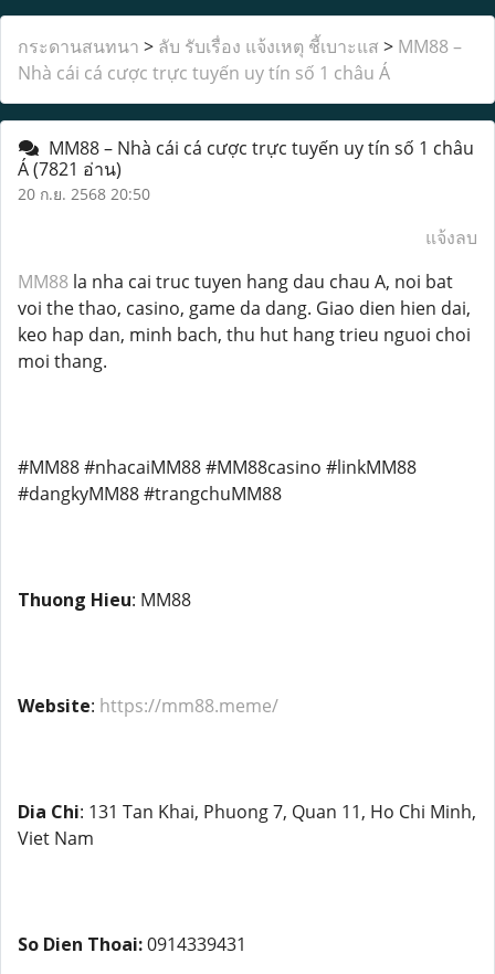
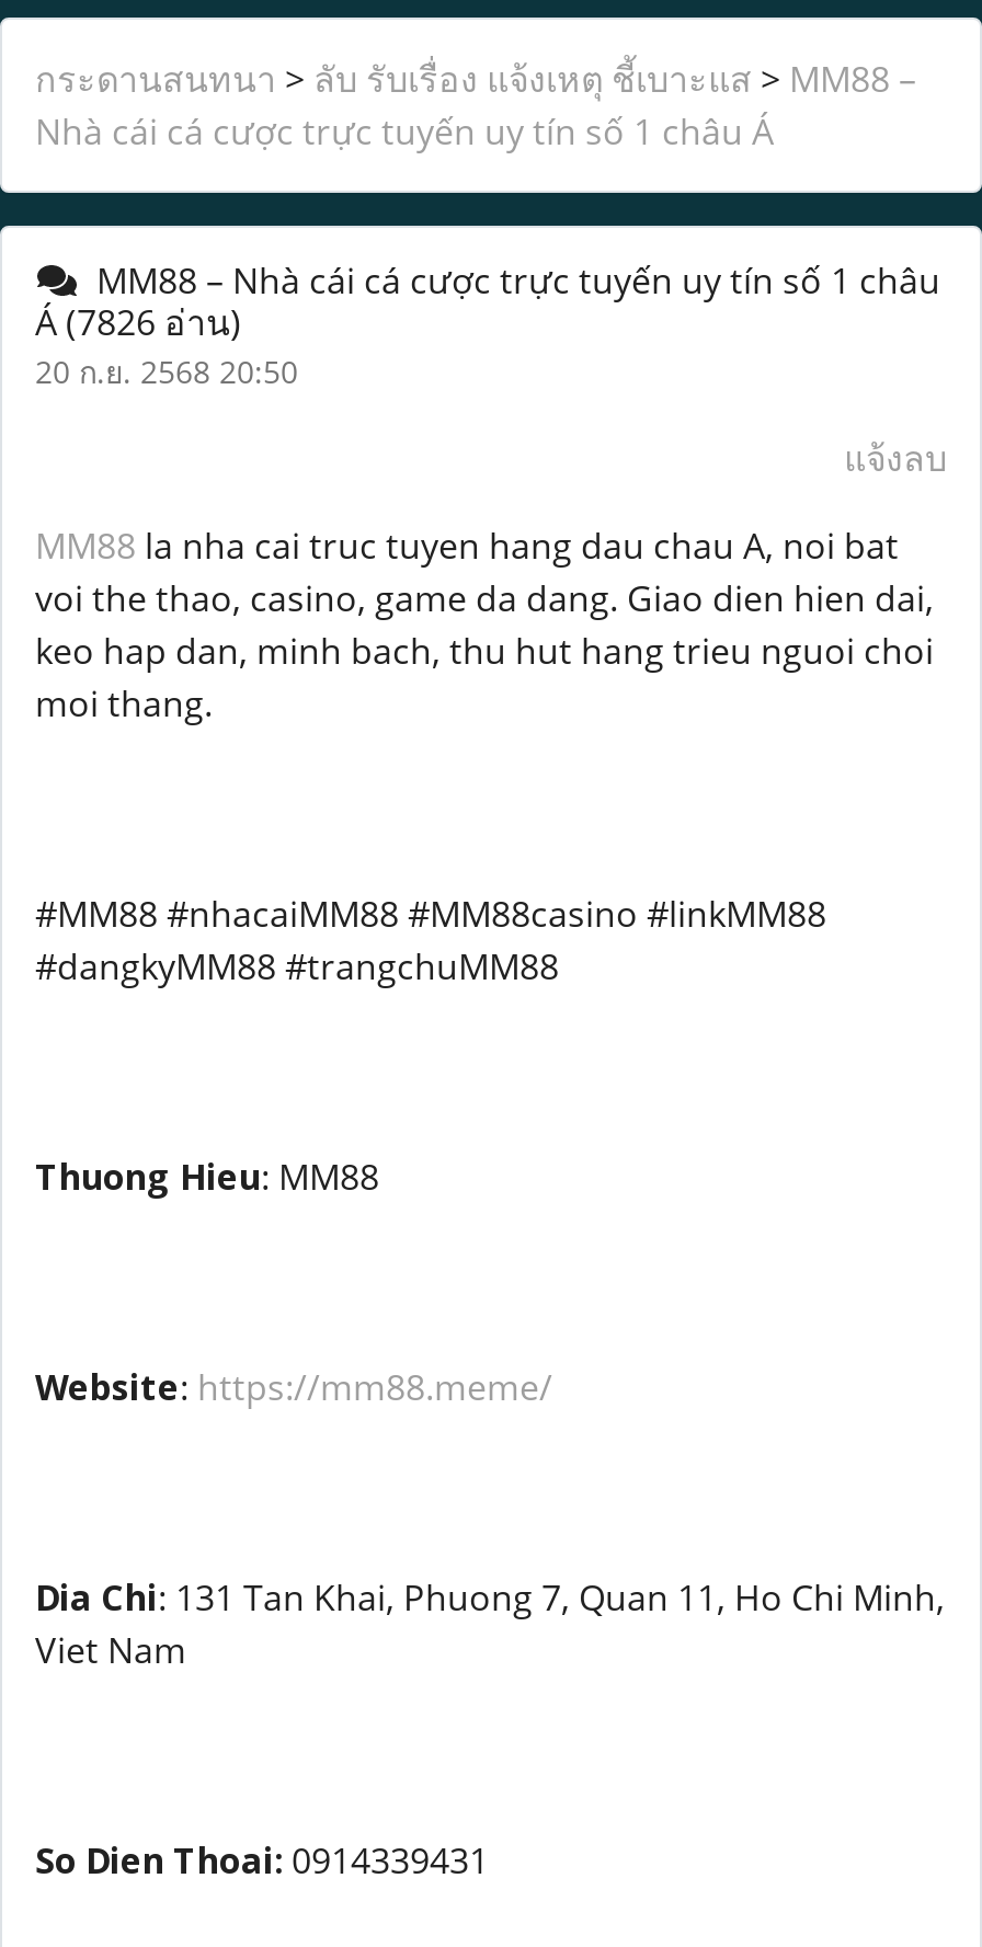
- Á (7821 อ่าน)
+ Á (7826 อ่าน)
